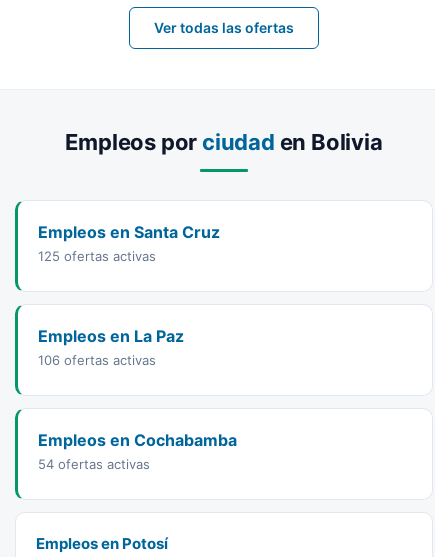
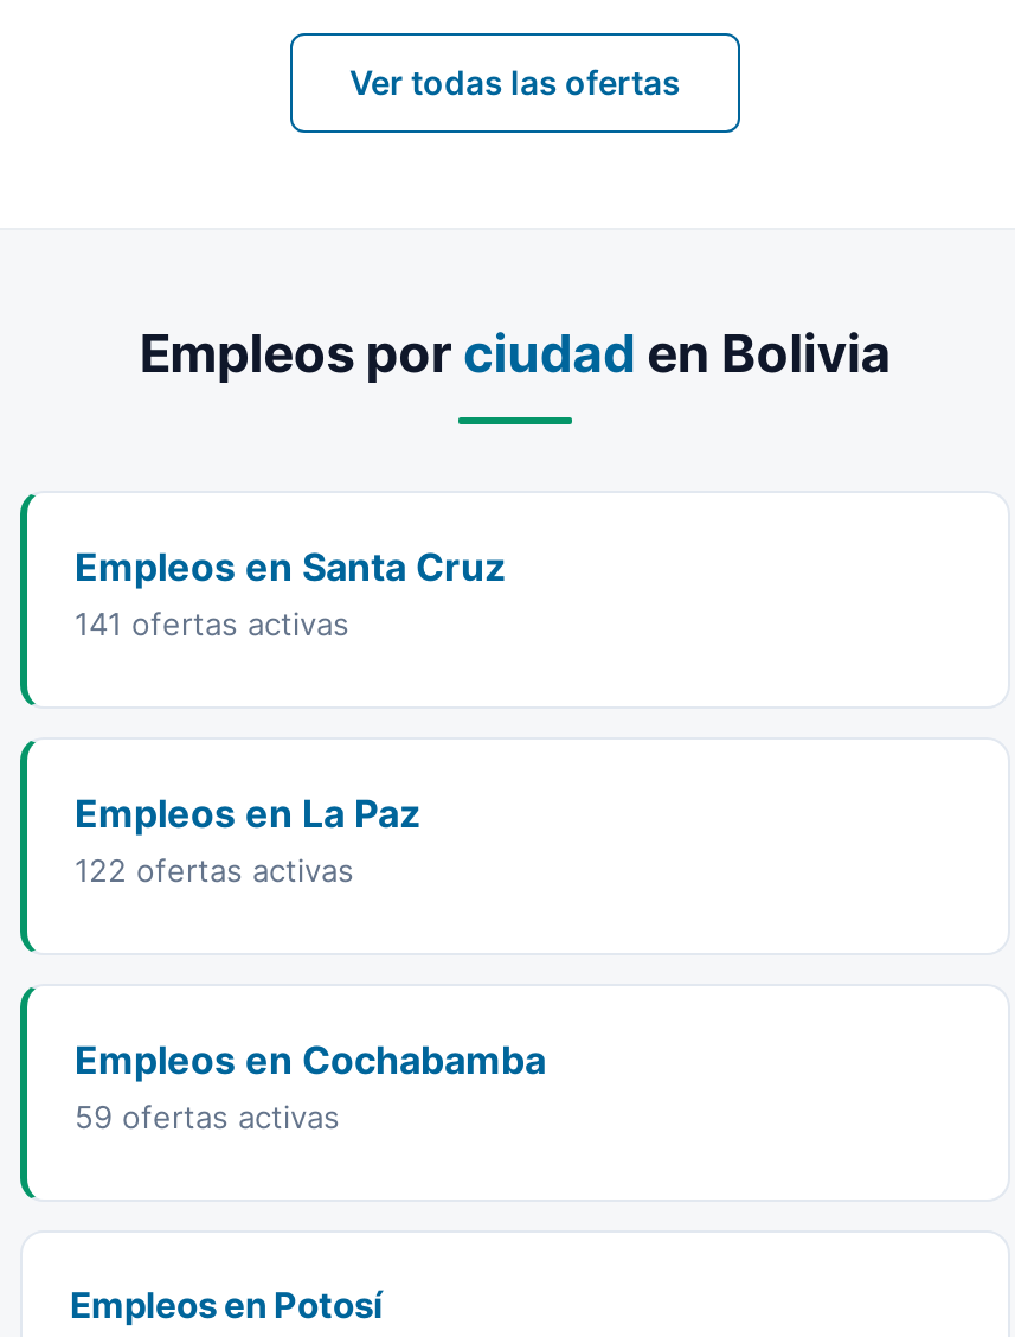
- 125 ofertas activas
+ 141 ofertas activas

- 106 ofertas activas
+ 122 ofertas activas

- 54 ofertas activas
+ 59 ofertas activas
